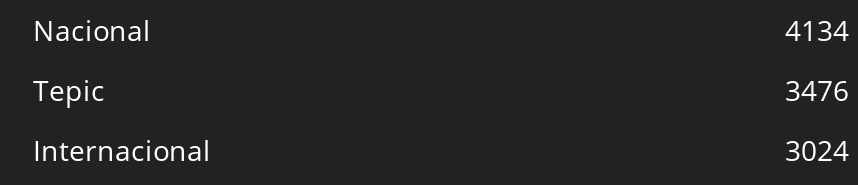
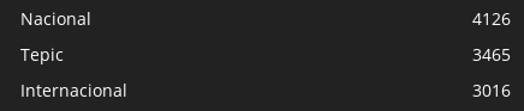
- 4134
+ 4126

- 3476
+ 3465

- 3024
+ 3016
